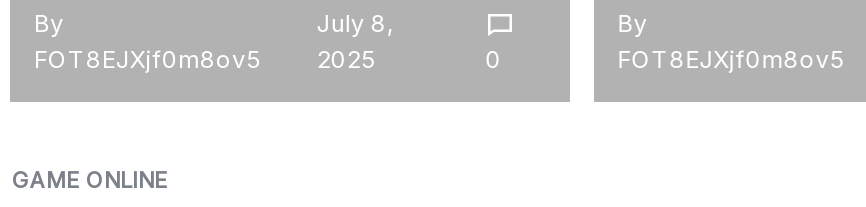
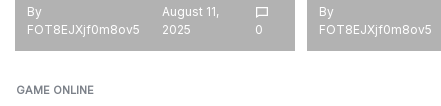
- July 8,
+ August 11,
